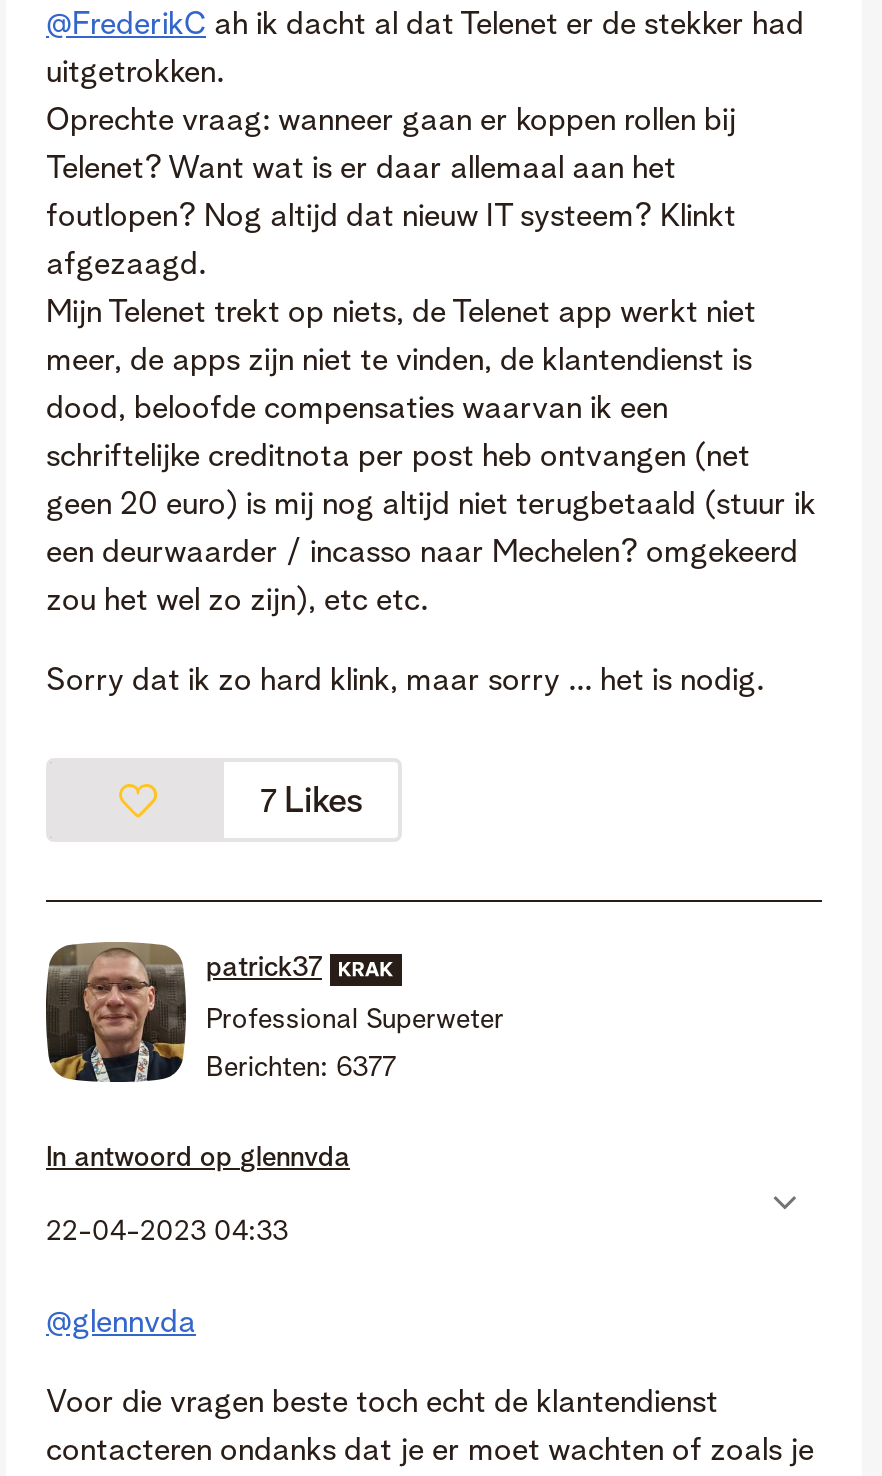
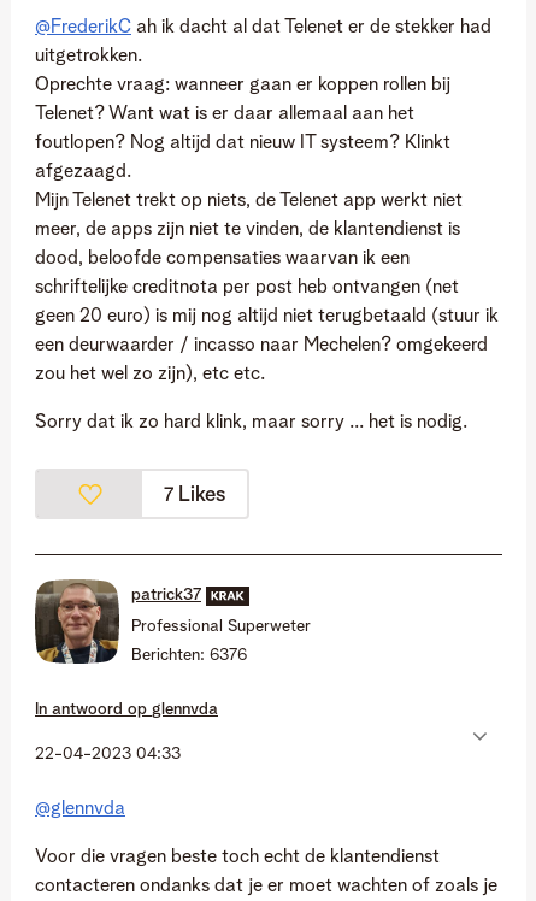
- Berichten: 6377
+ Berichten: 6376
